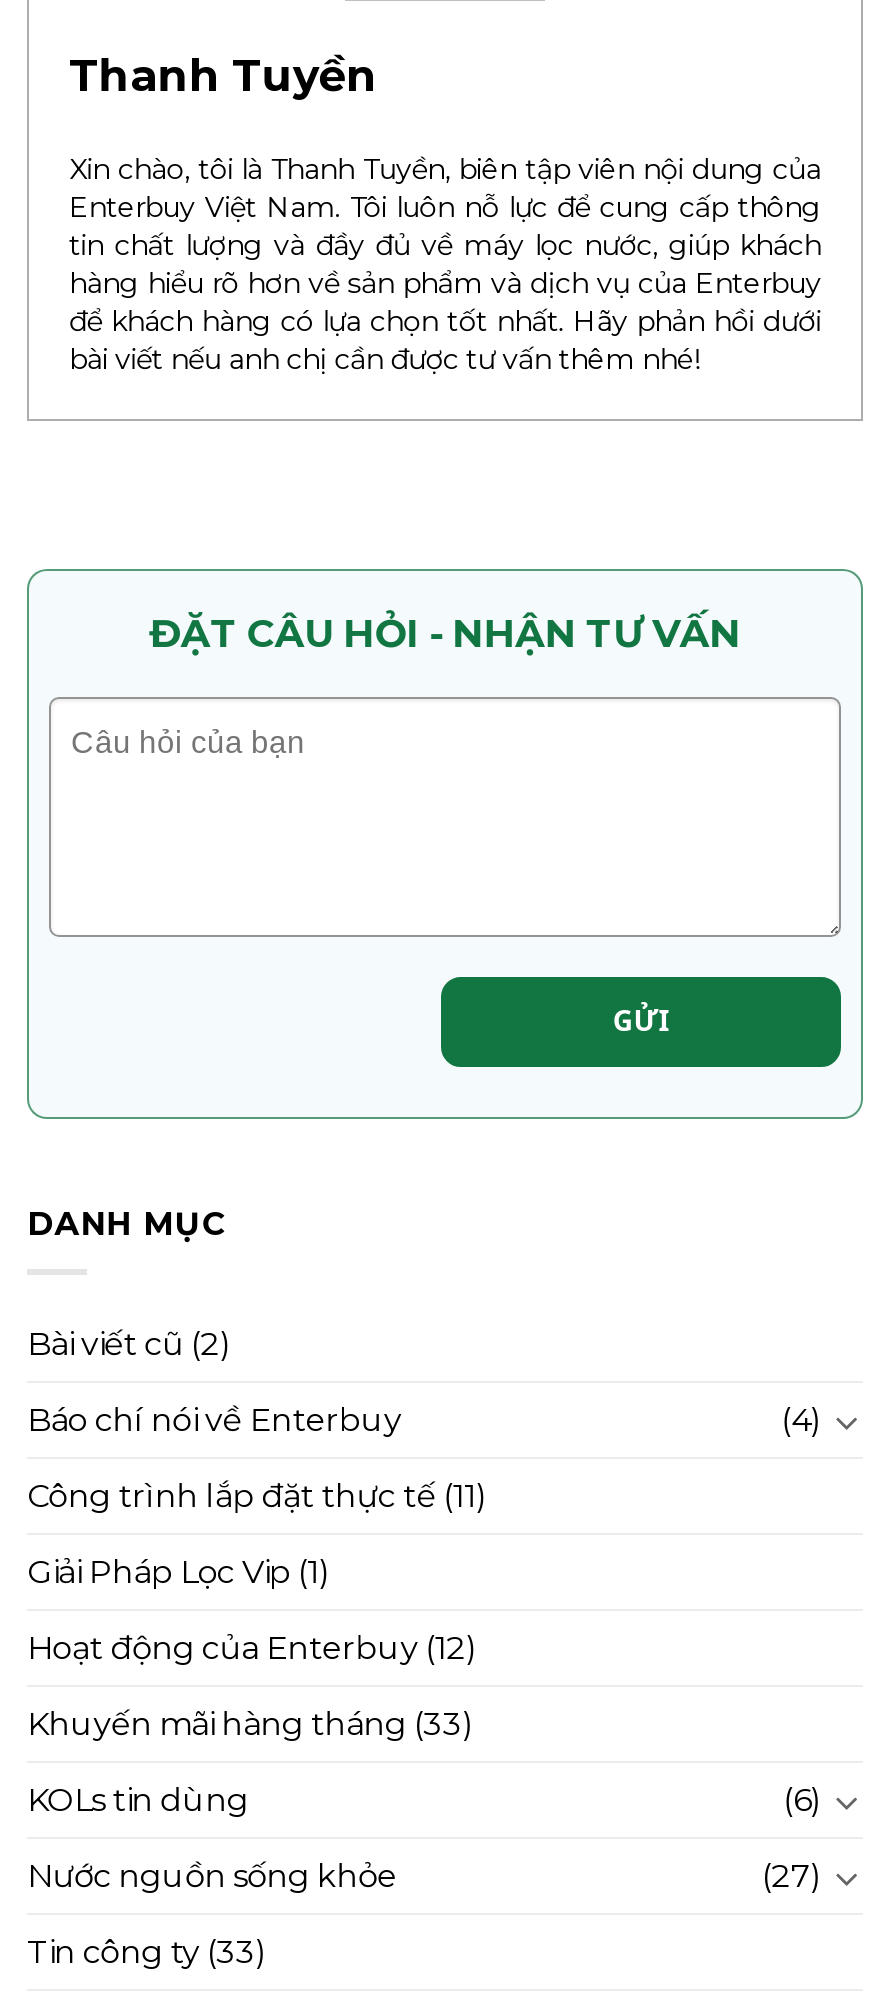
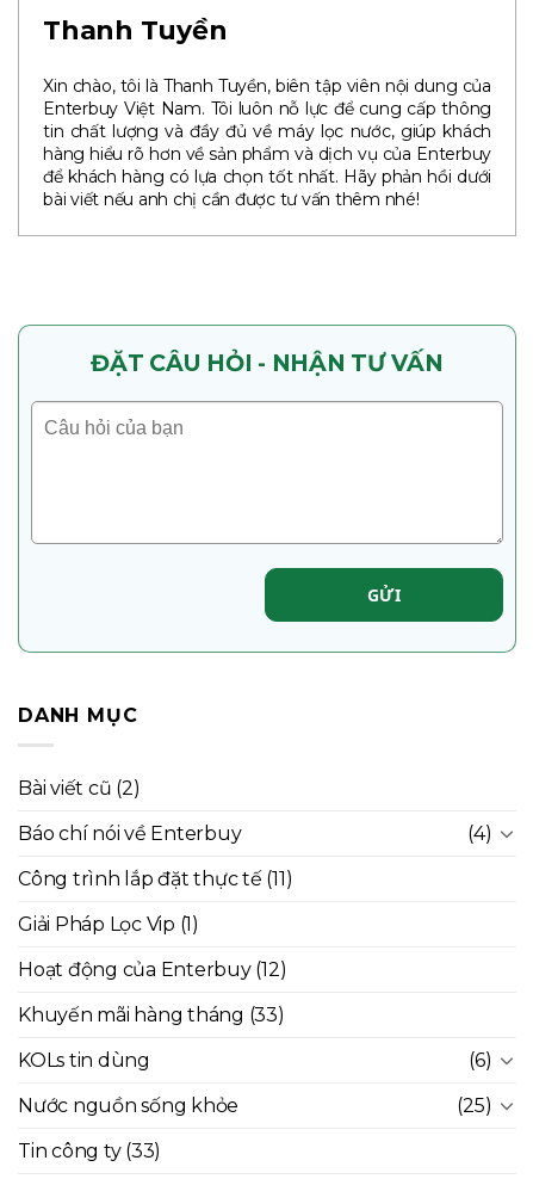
- (27)
+ (25)
